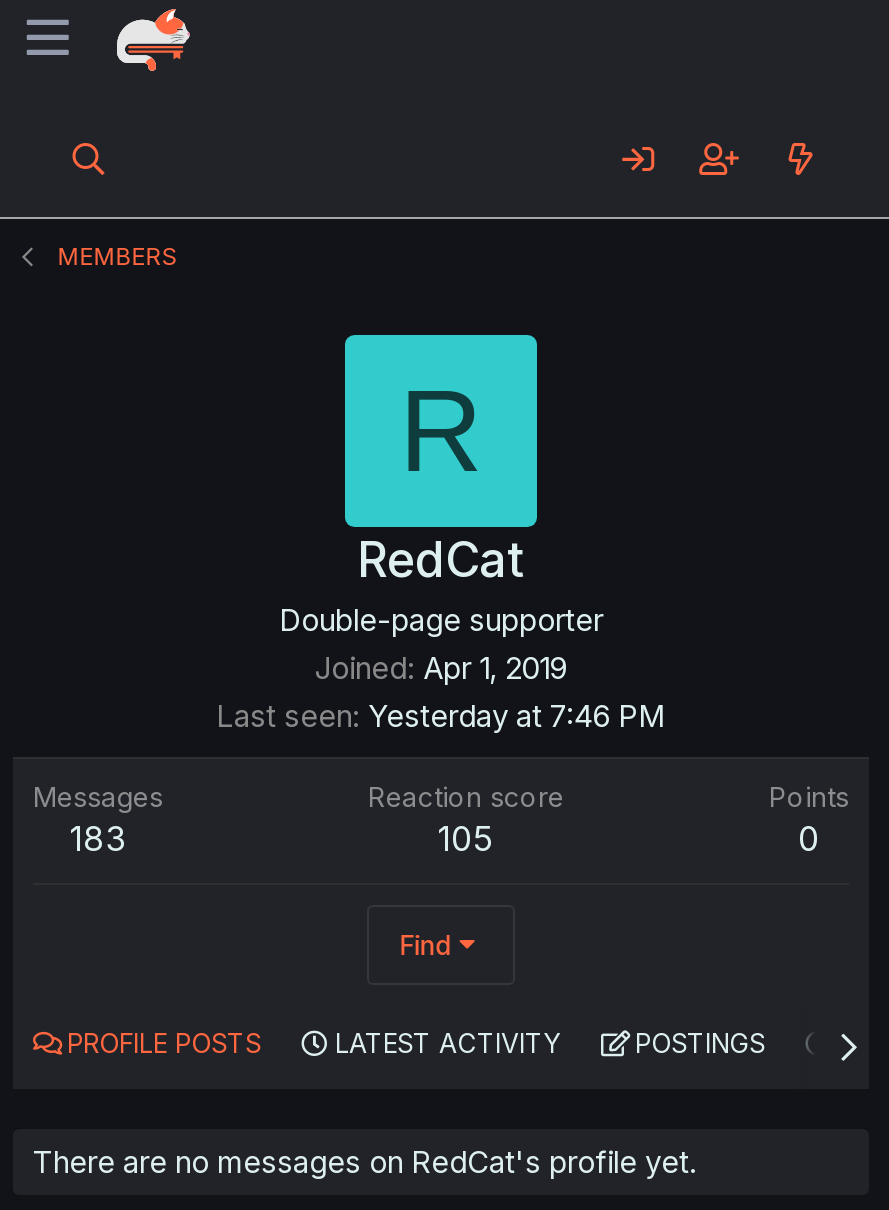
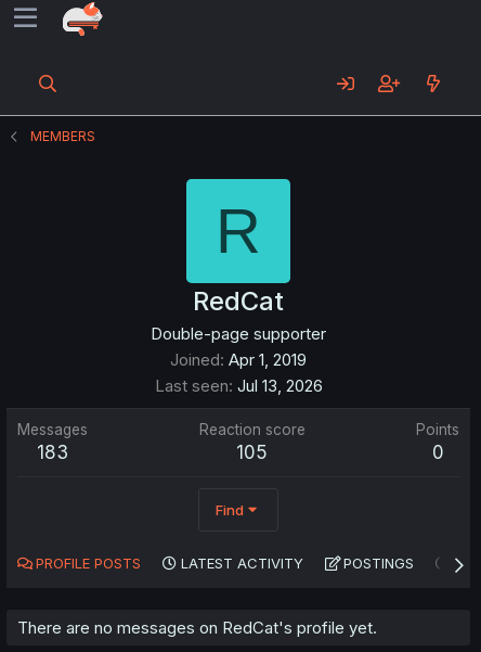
- Last seen Yesterday at 7:46 PM
+ Last seen Jul 13, 2026
